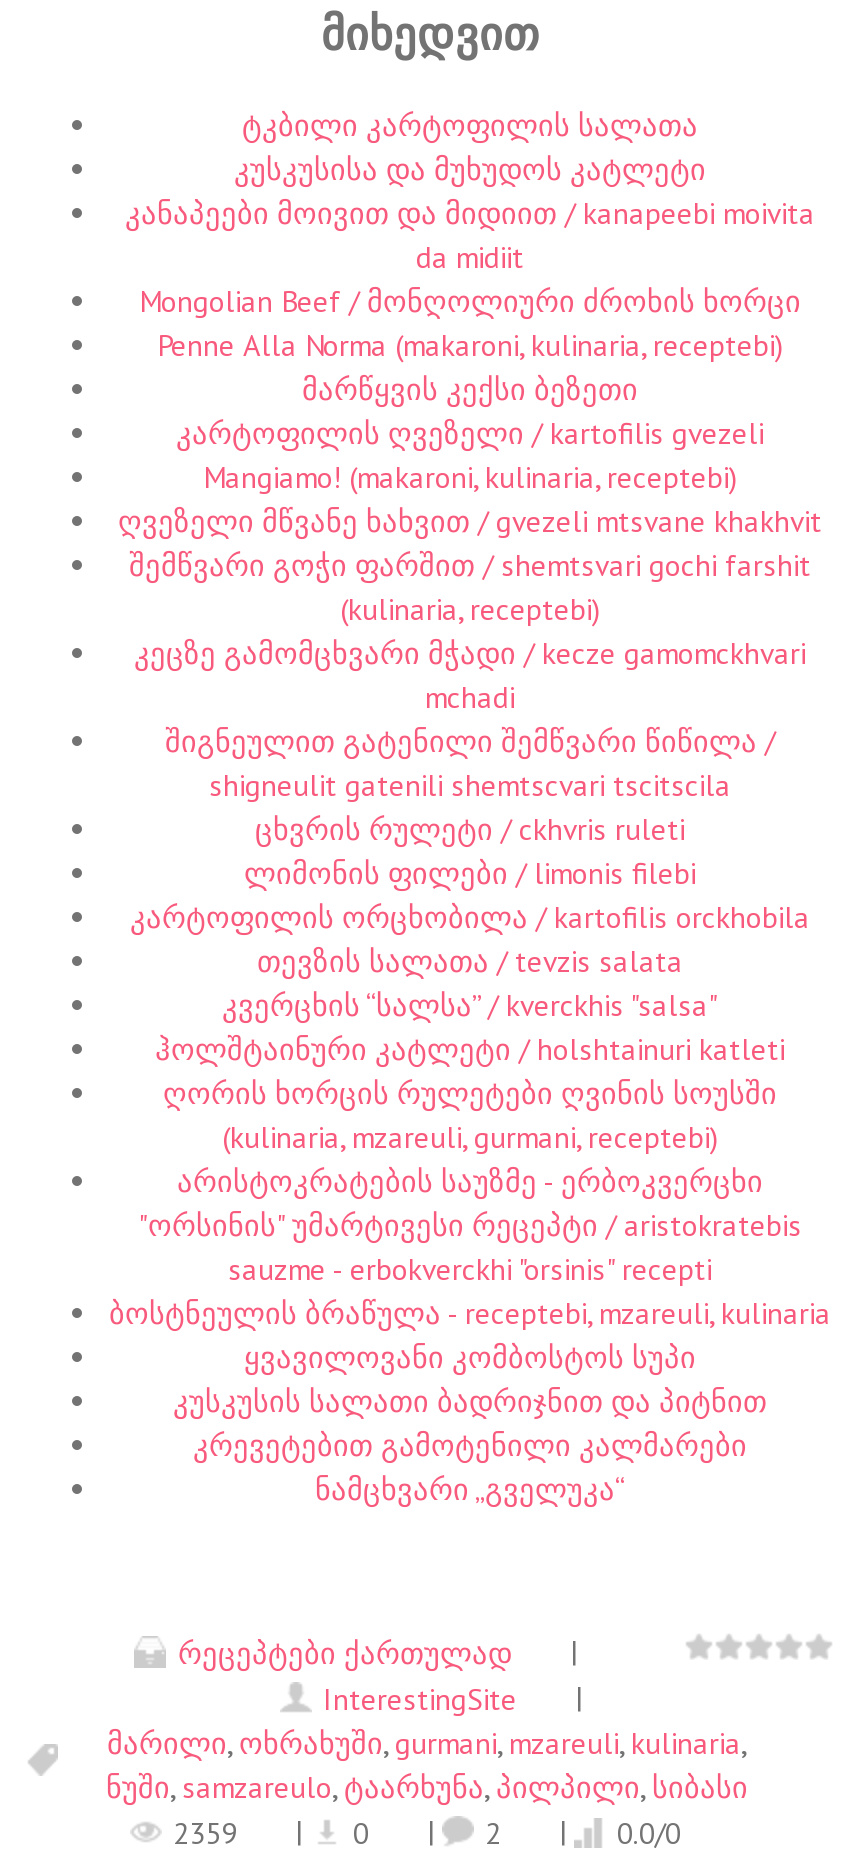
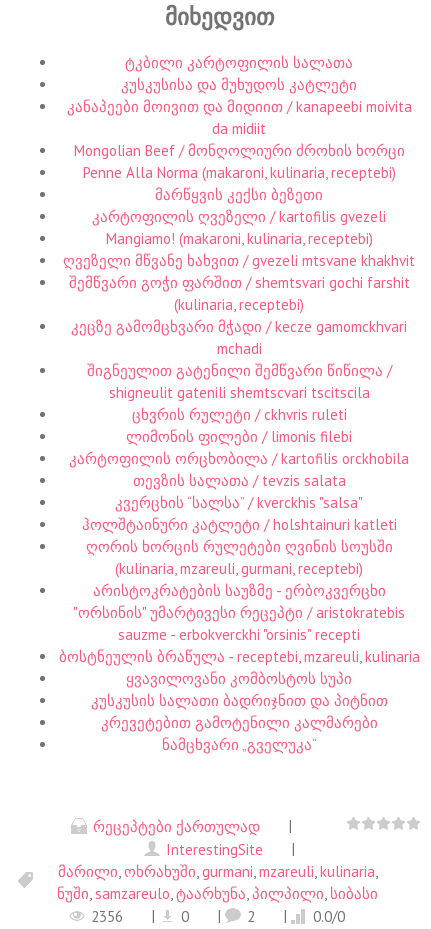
- 2359
+ 2356
